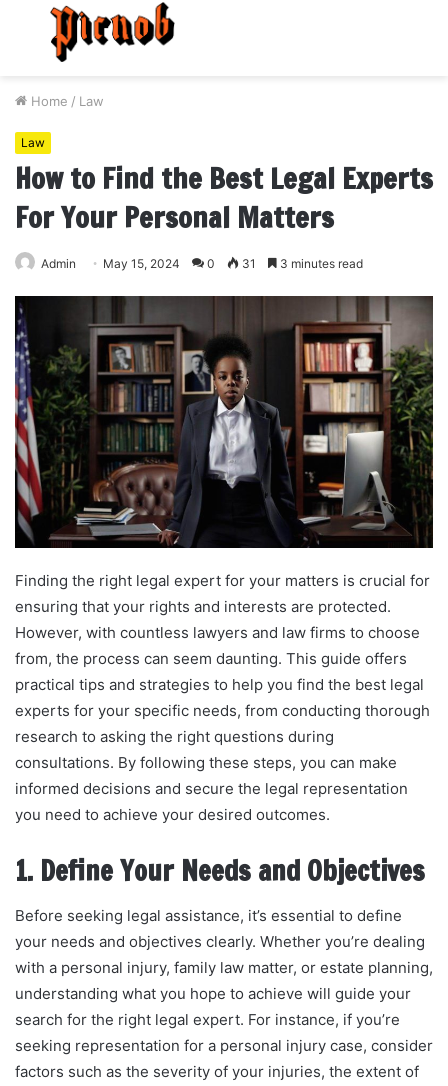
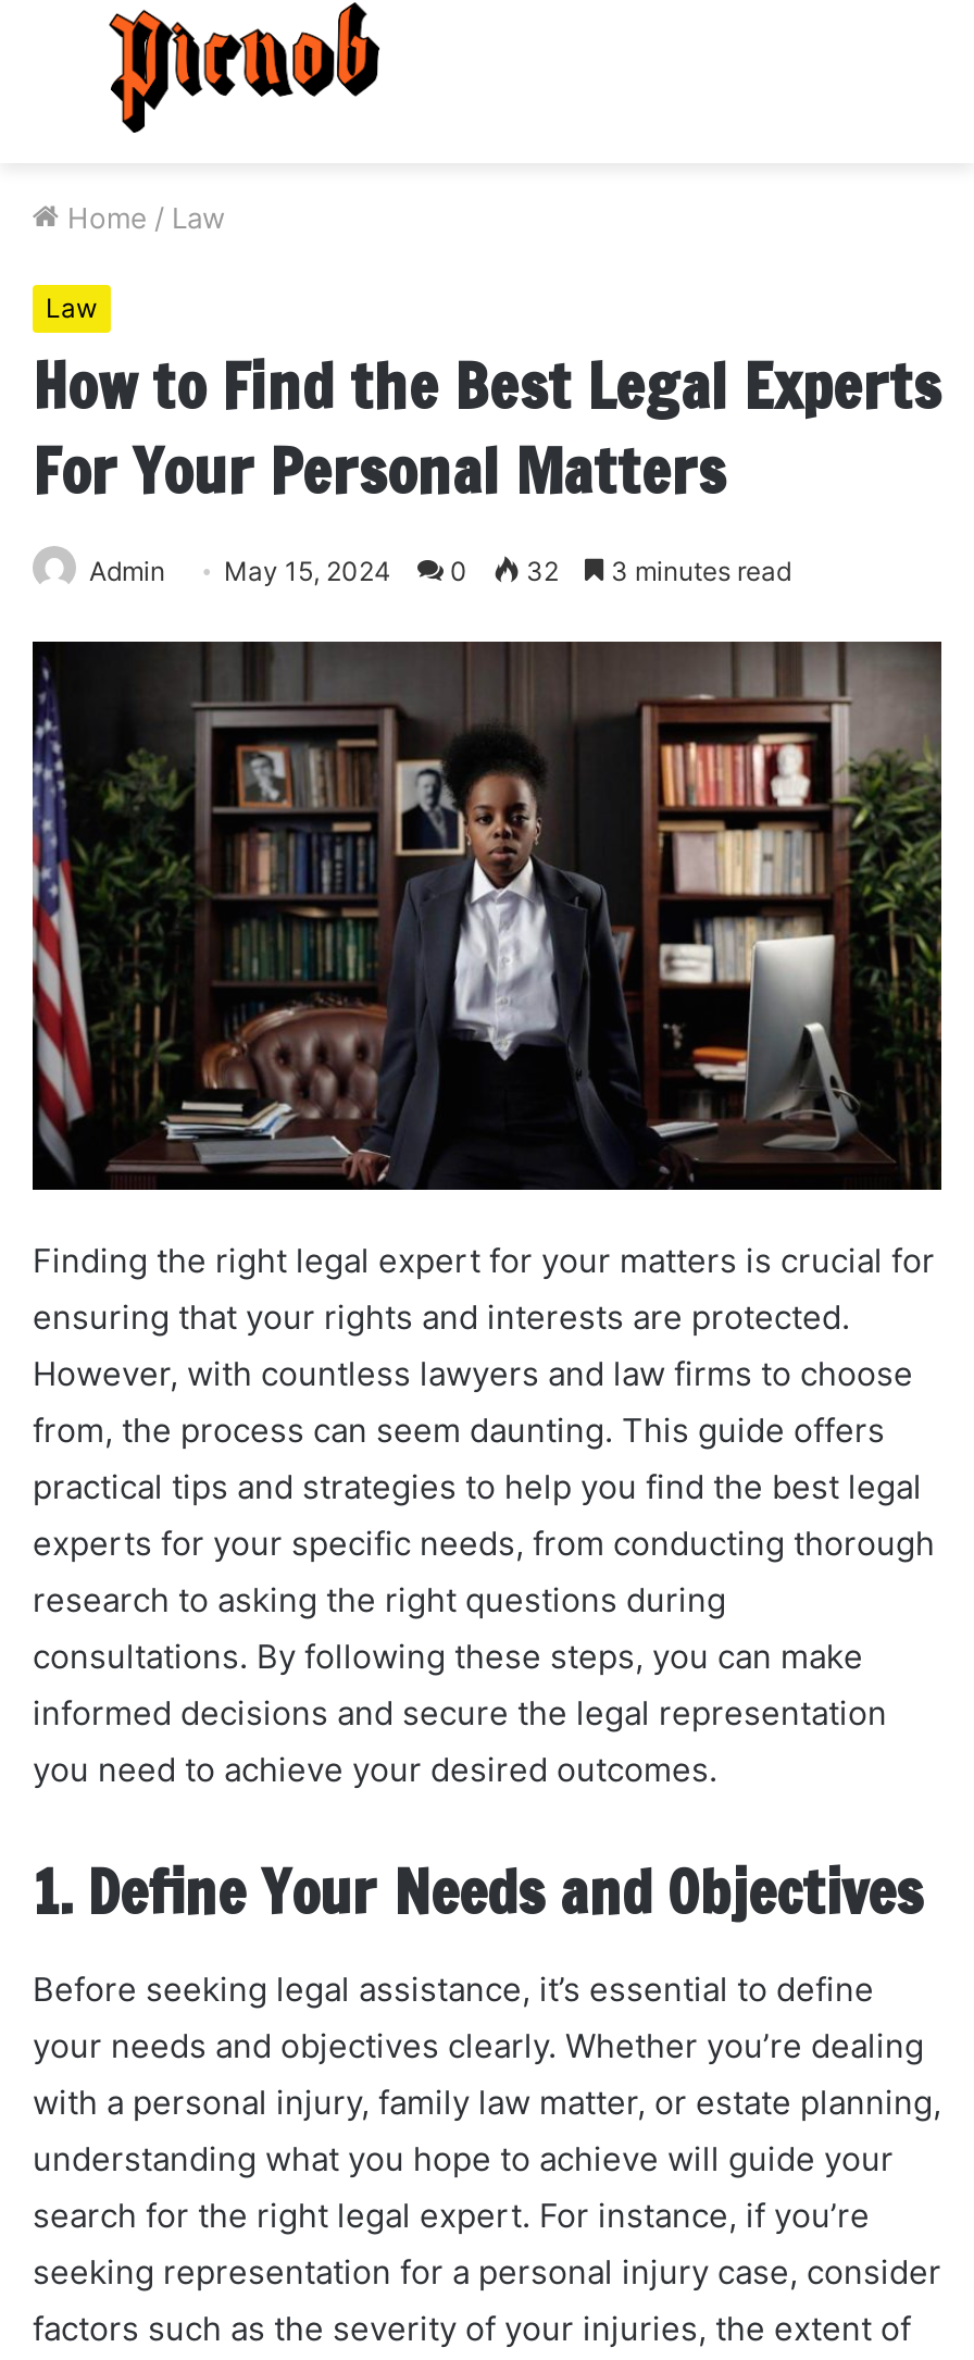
- Admin May 15, 2024 0 31 3 minutes read
+ Admin May 15, 2024 0 32 3 minutes read
